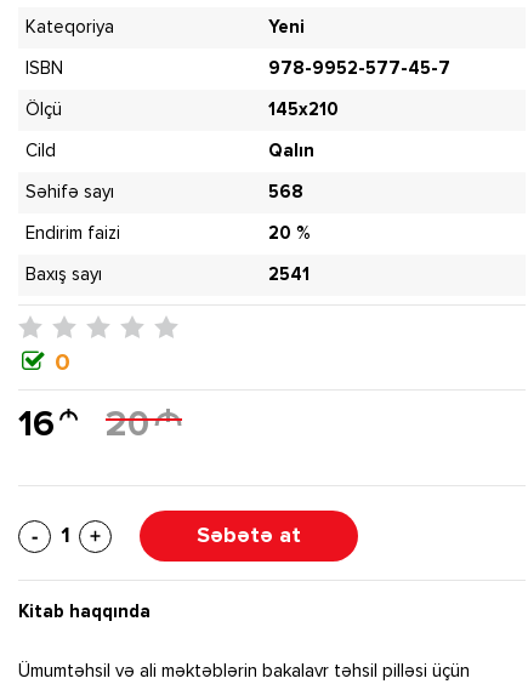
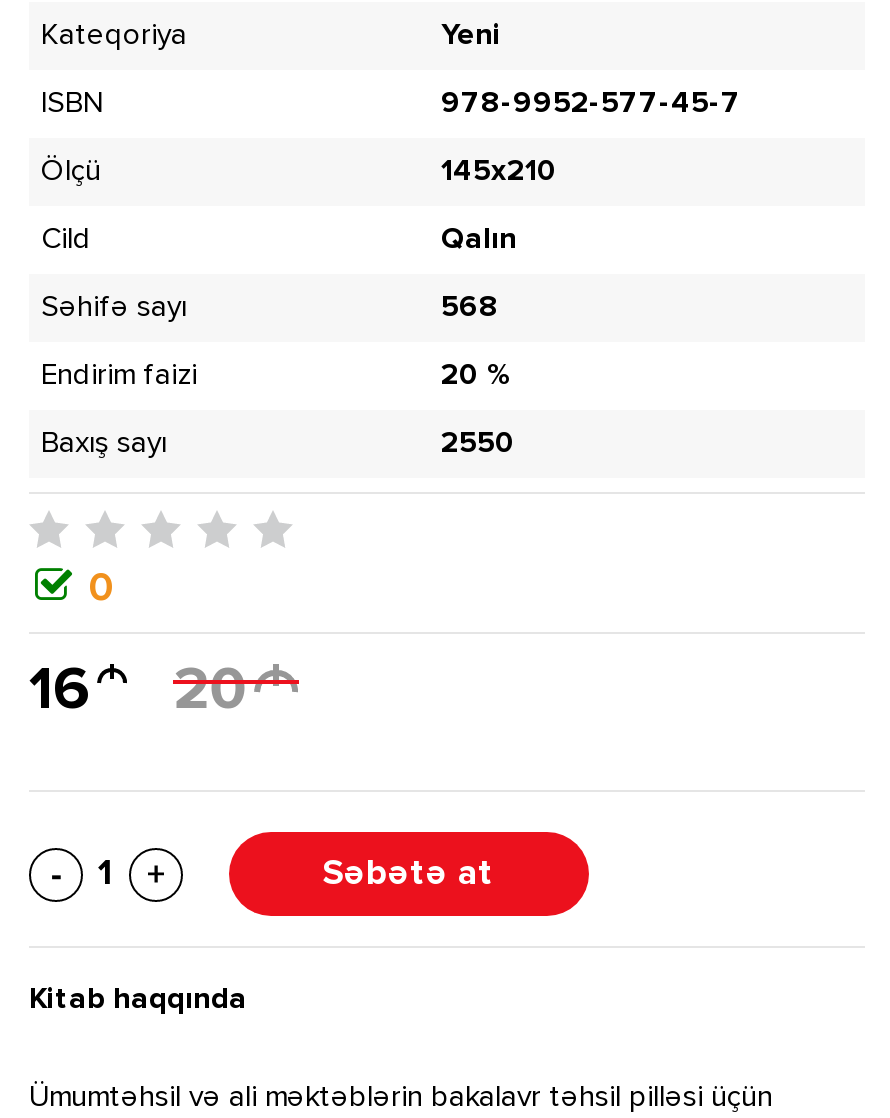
- 2541
+ 2550
